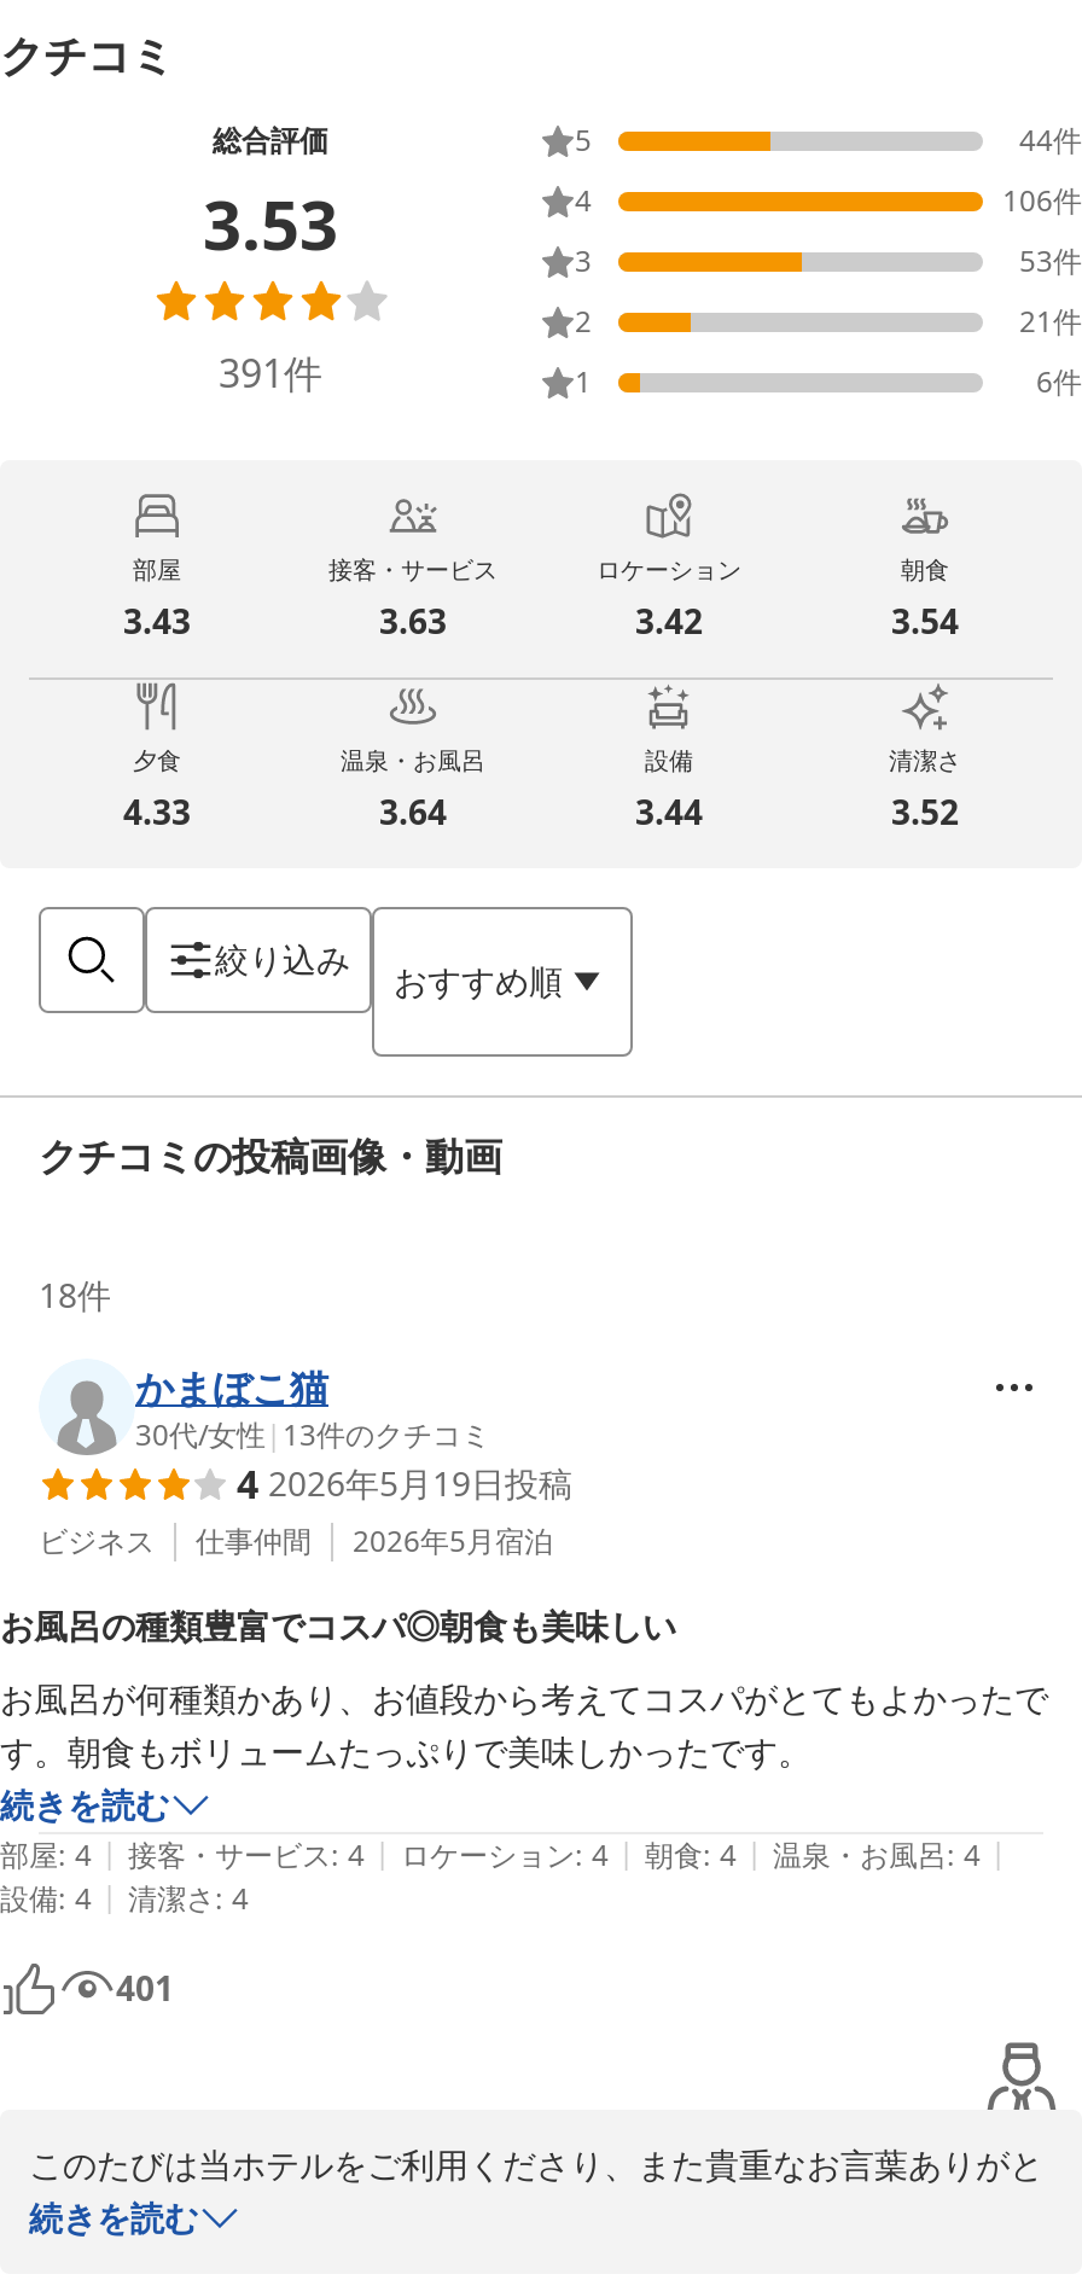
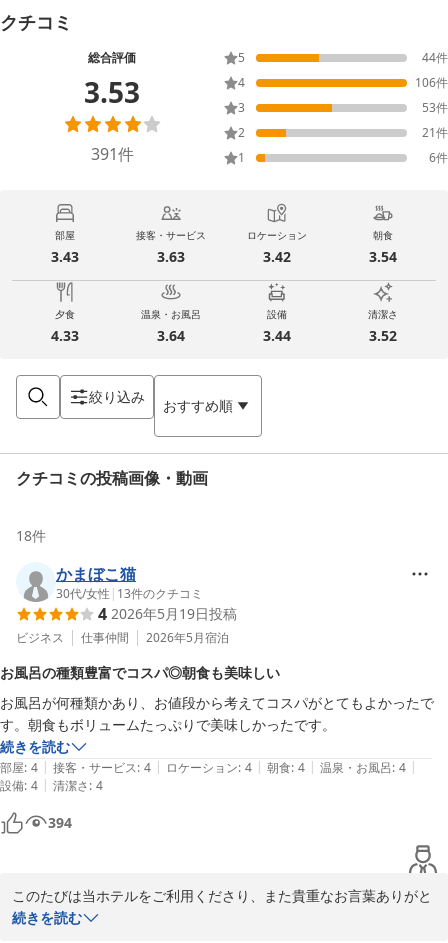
- 401
+ 394
